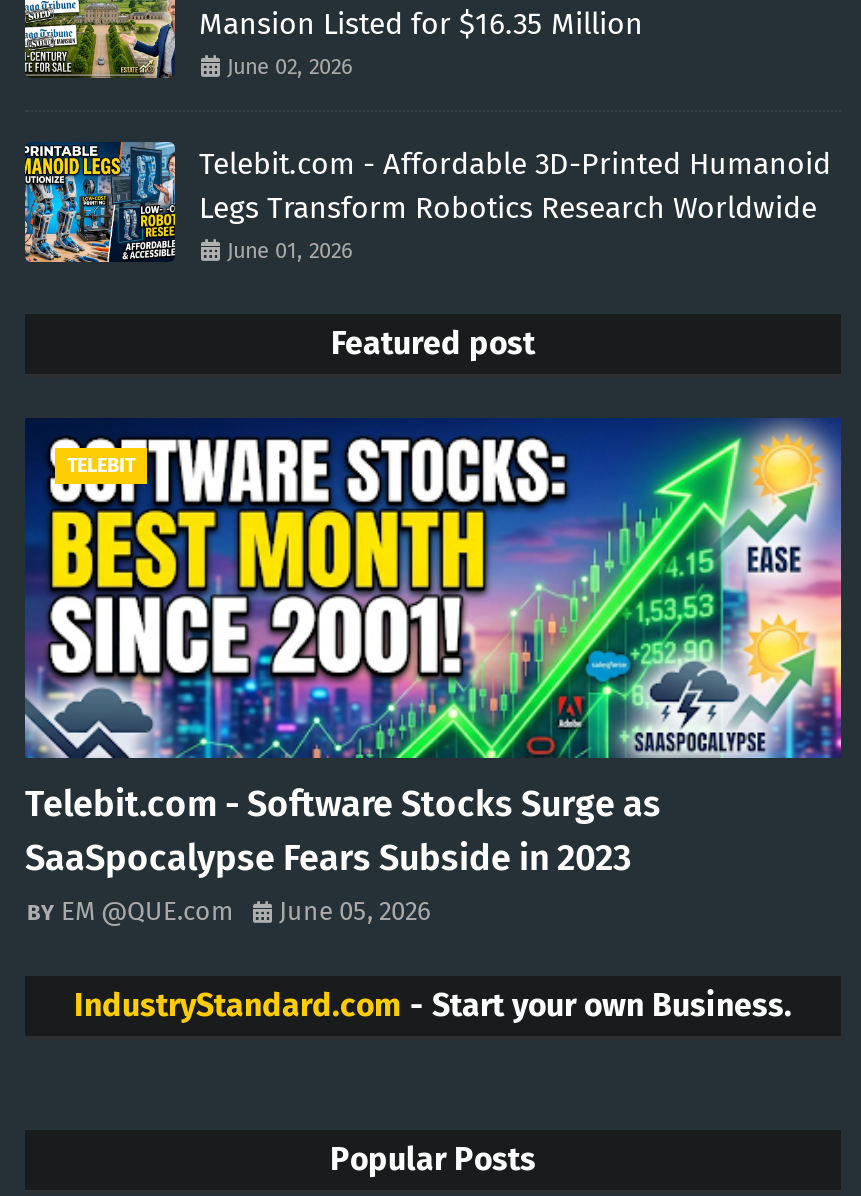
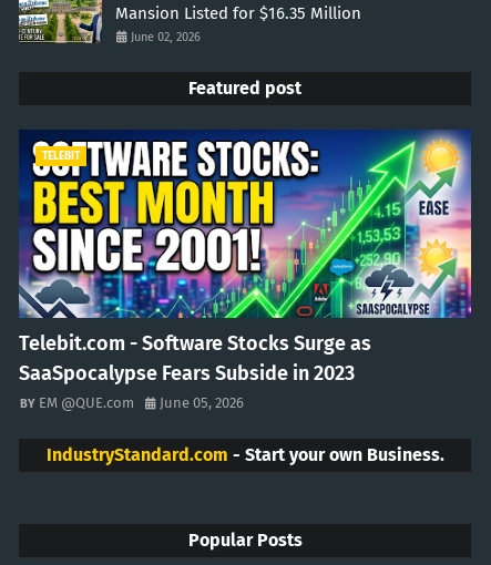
- [image]
- Telebit.com - Affordable 3D-Printed Humanoid
- Legs Transform Robotics Research Worldwide
- June 01, 2026
